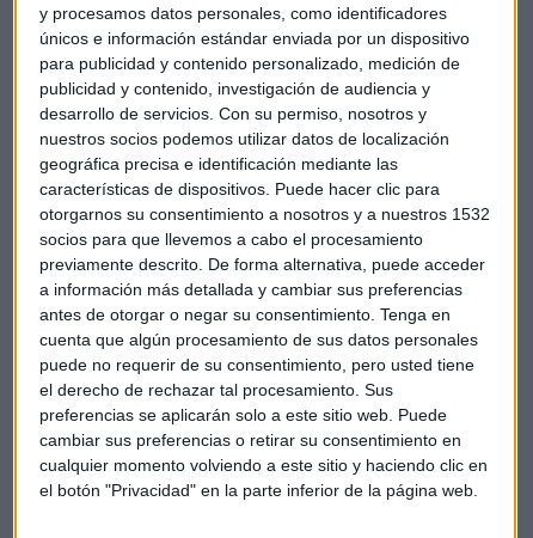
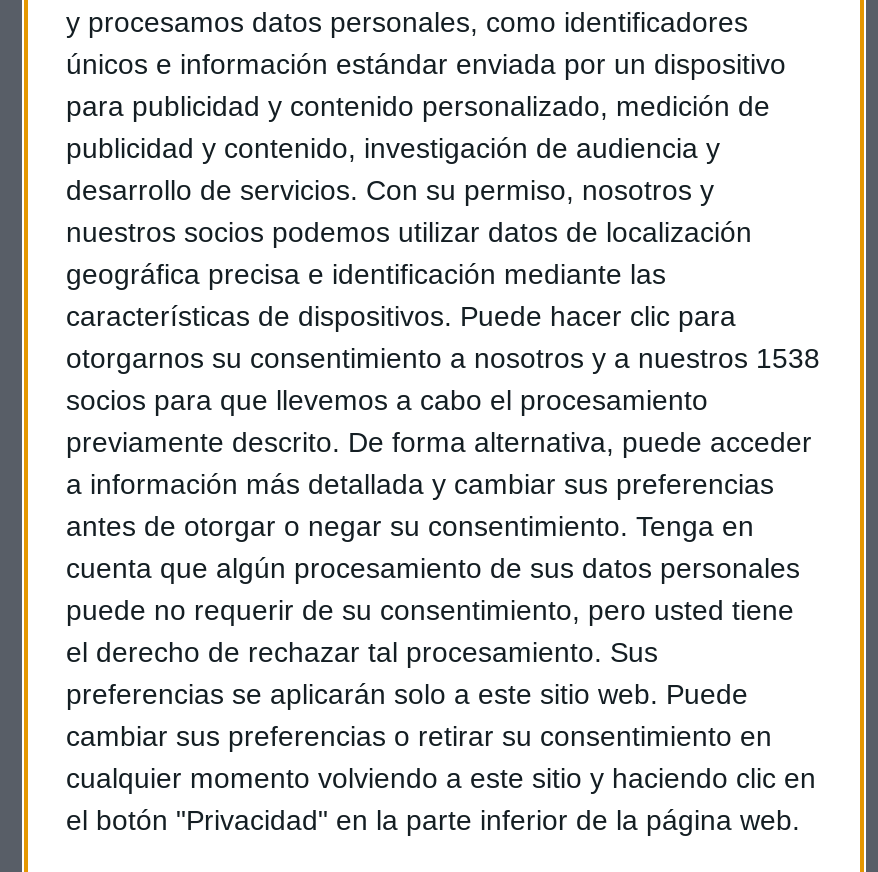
- otorgarnos su consentimiento a nosotros y a nuestros 1532
+ otorgarnos su consentimiento a nosotros y a nuestros 1538
